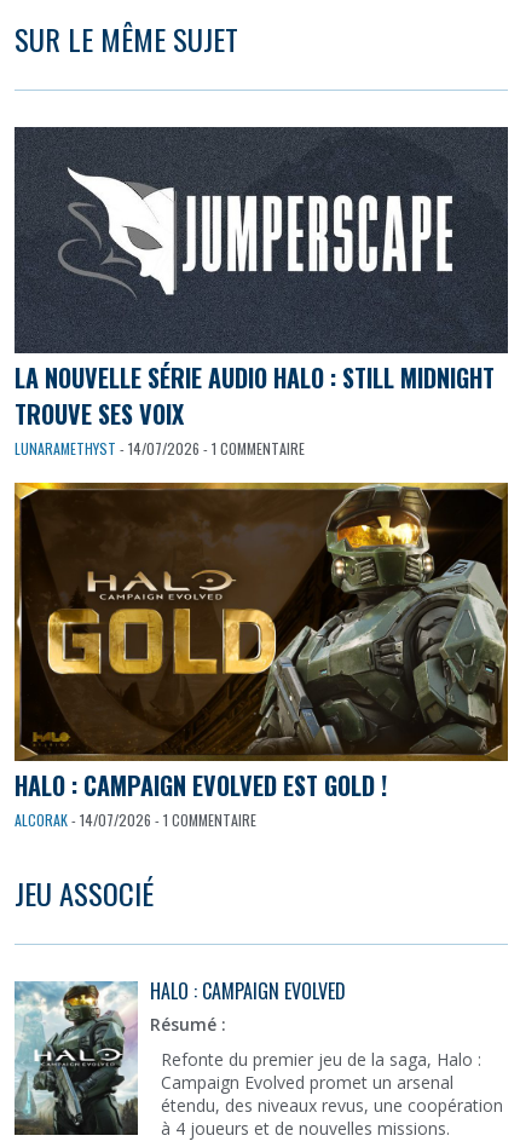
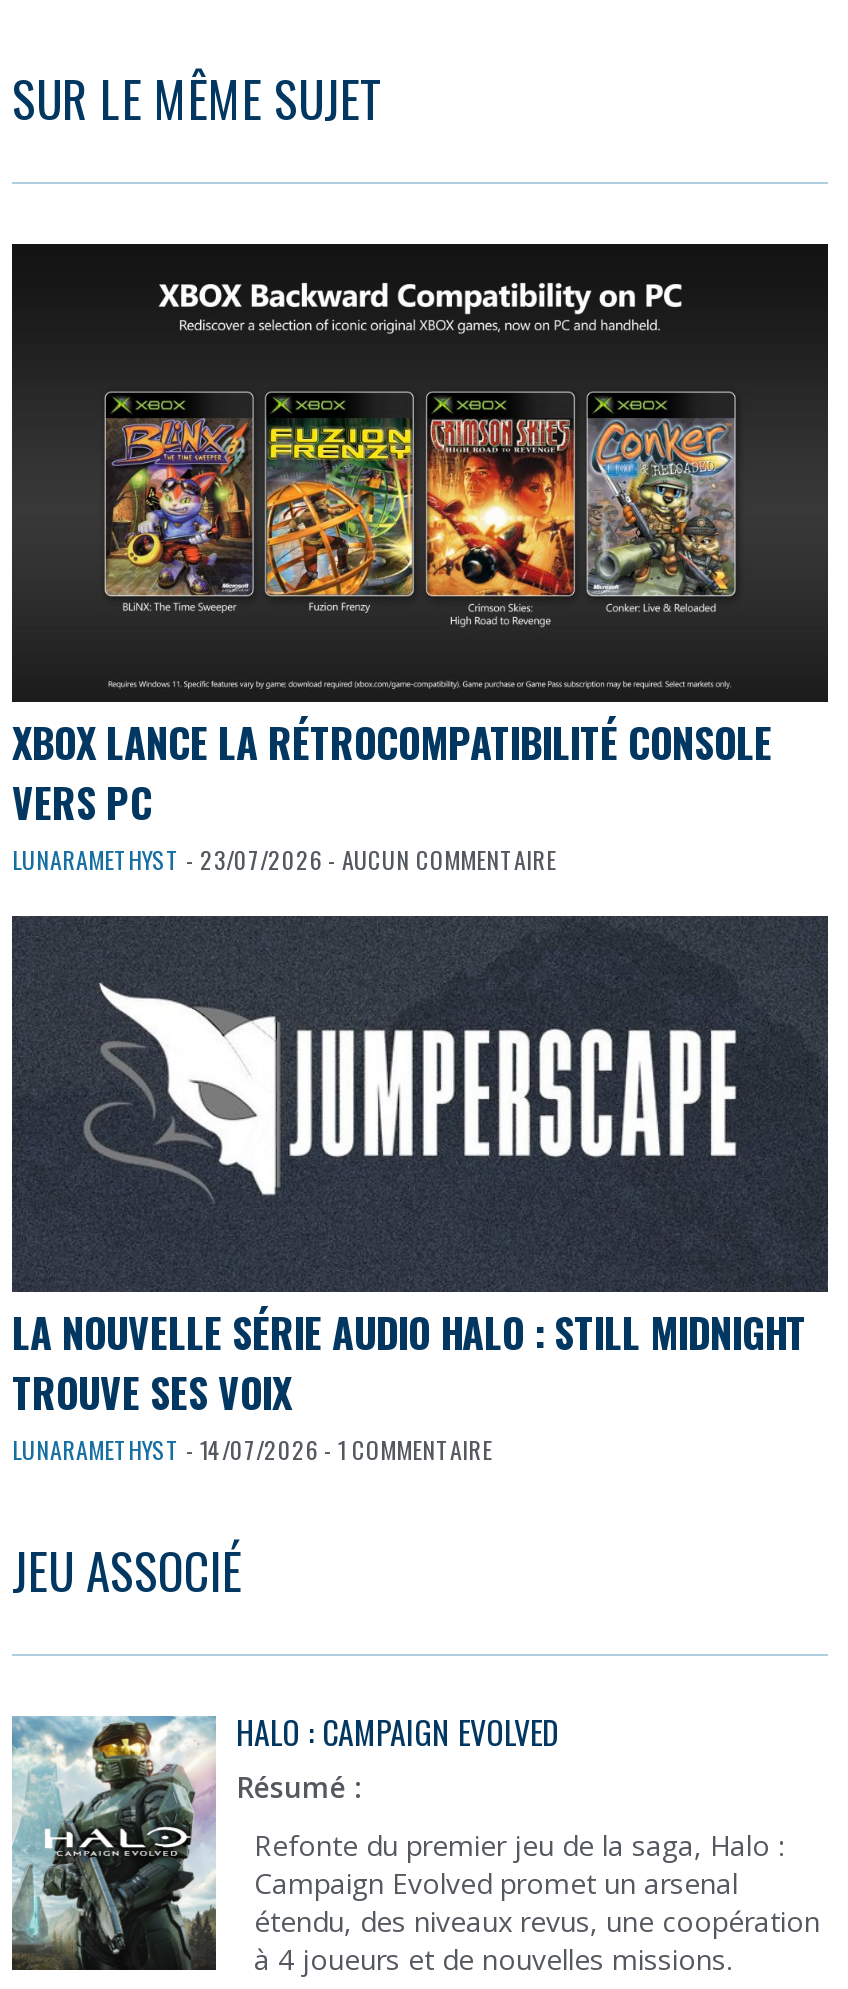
+ [image]
+ XBOX LANCE LA RÉTROCOMPATIBILITÉ CONSOLE
+ VERS PC
+ LUNARAMETHYST - 23/07/2026 - AUCUN COMMENTAIRE

moved down: [image] | LA NOUVELLE SÉRIE AUDIO HALO : STILL MIDNIGHT | TROUVE SES VOIX | LUNARAMETHYST - 14/07/2026 - 1 COMMENTAIRE

- [image]
- HALO : CAMPAIGN EVOLVED EST GOLD !
- ALCORAK - 14/07/2026 - 1 COMMENTAIRE
